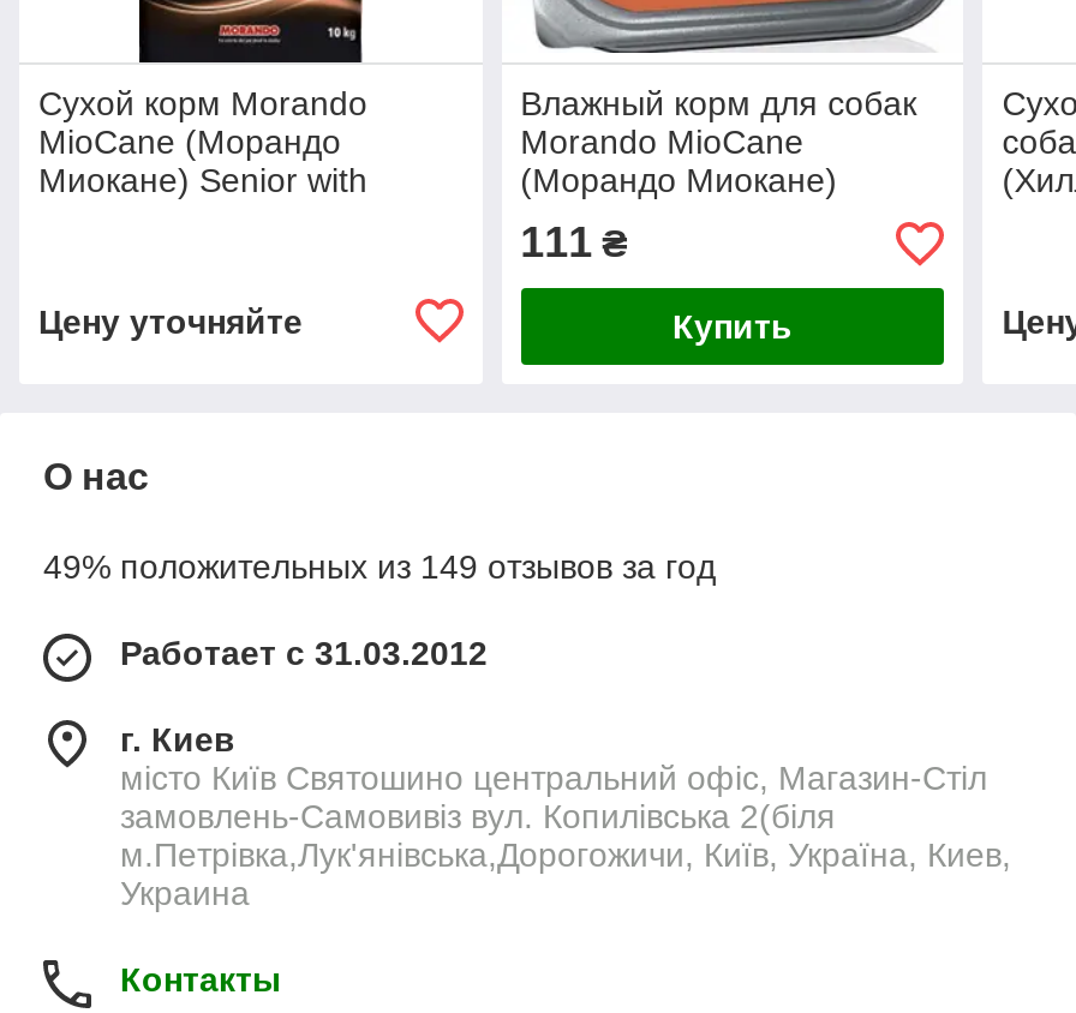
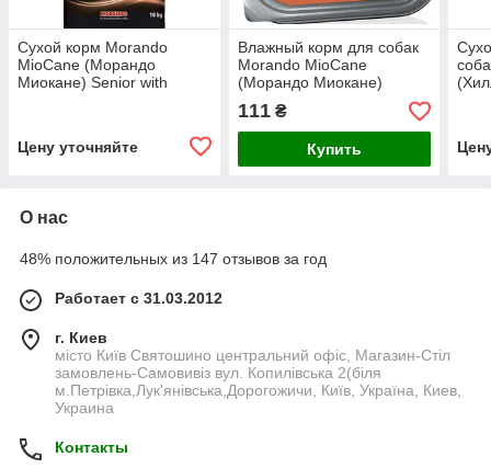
- 49% положительных из 149 отзывов за год
+ 48% положительных из 147 отзывов за год
